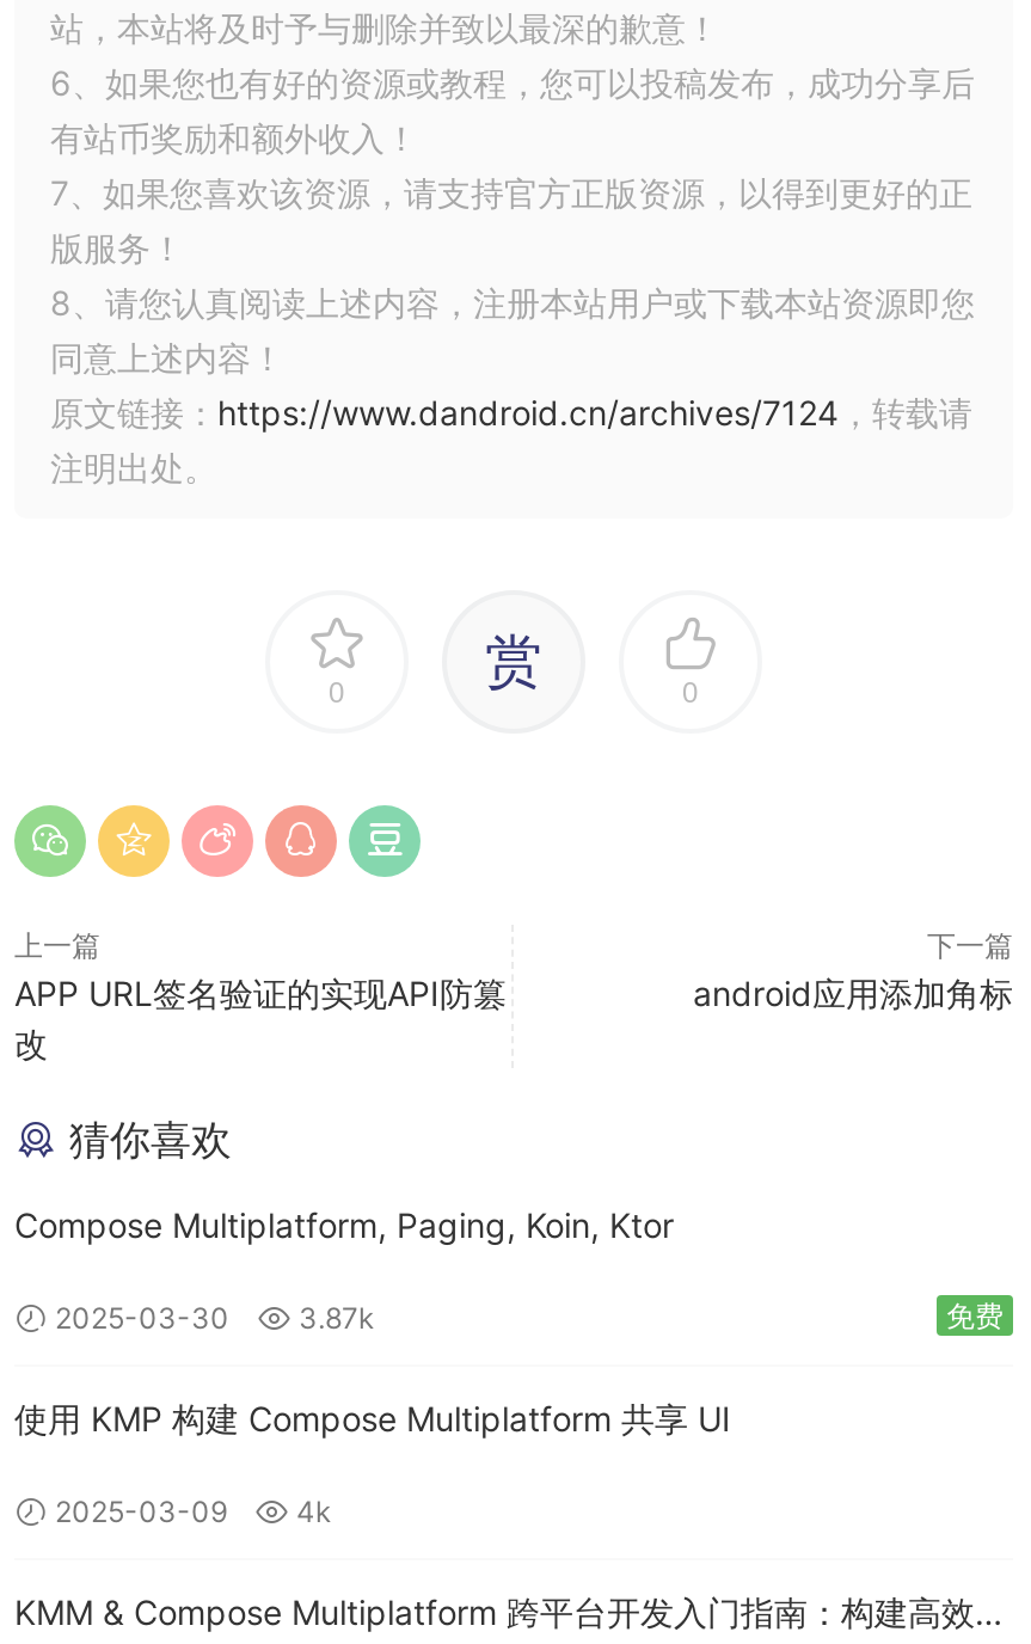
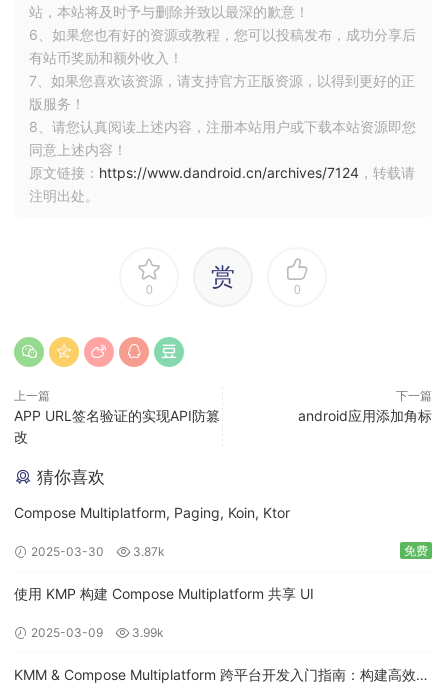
- 2025-03-09 4k
+ 2025-03-09 3.99k
